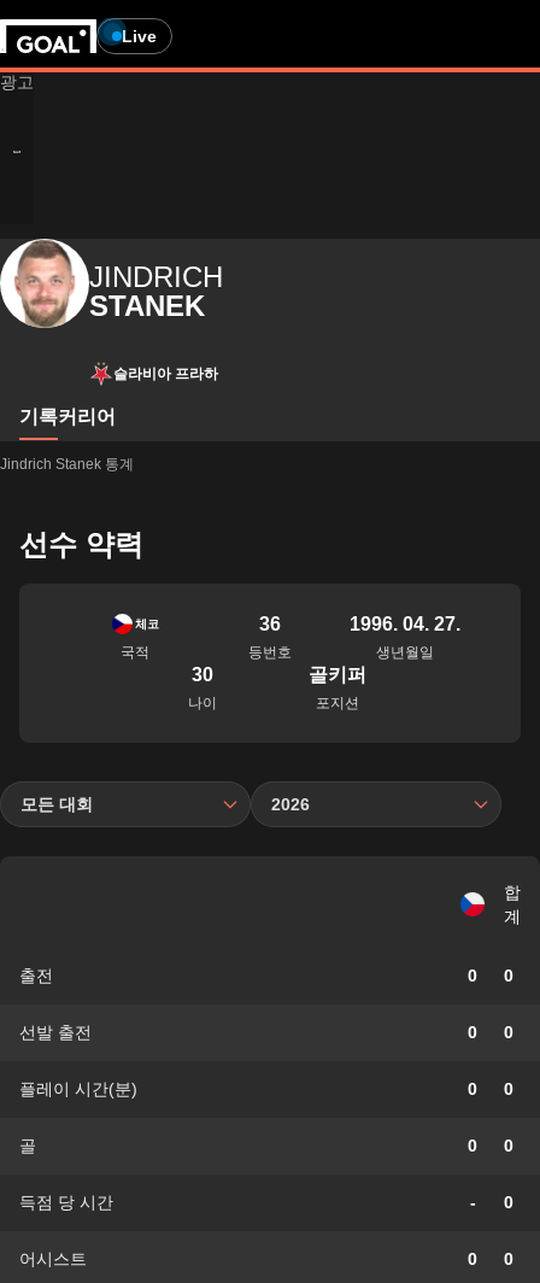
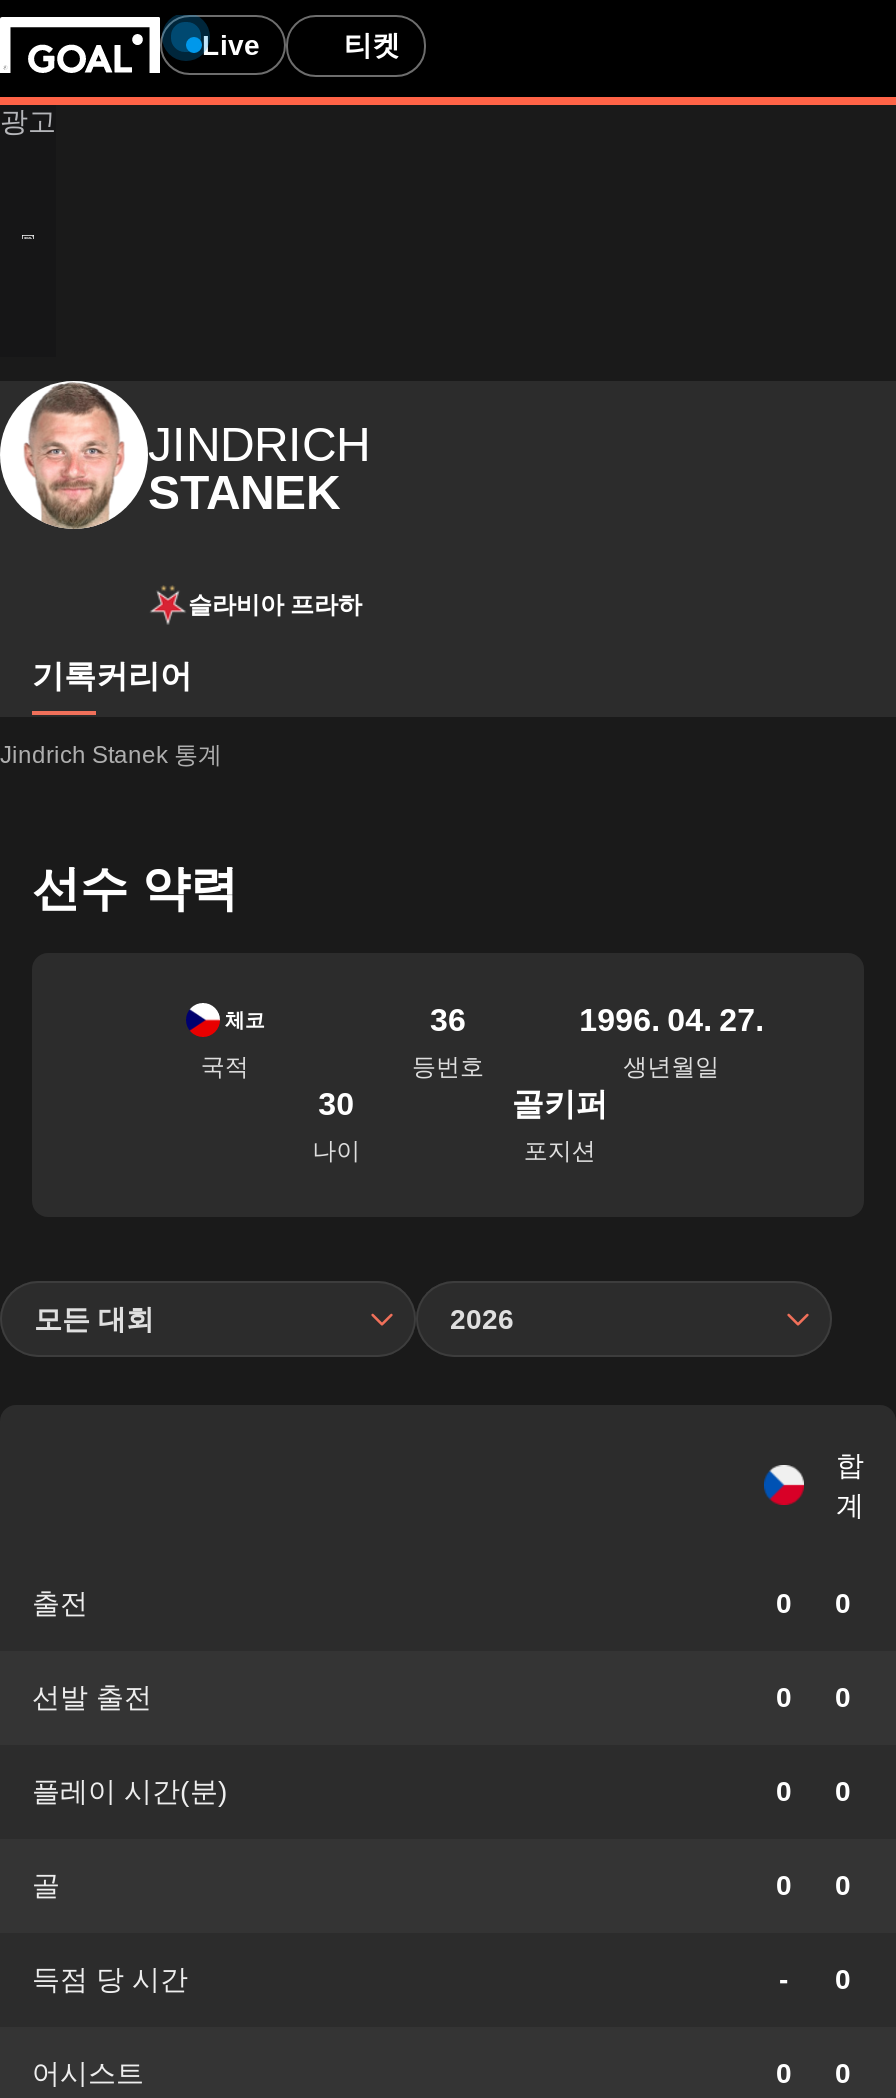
+ 티켓
